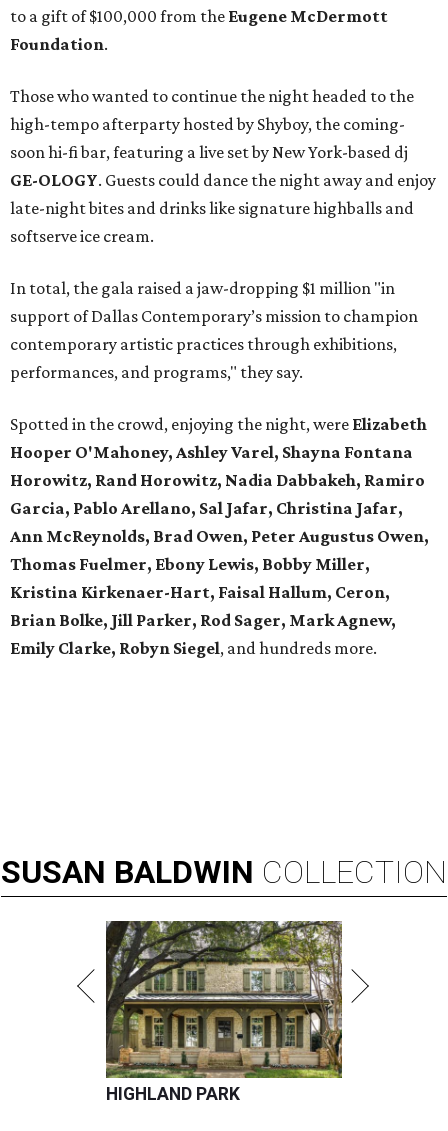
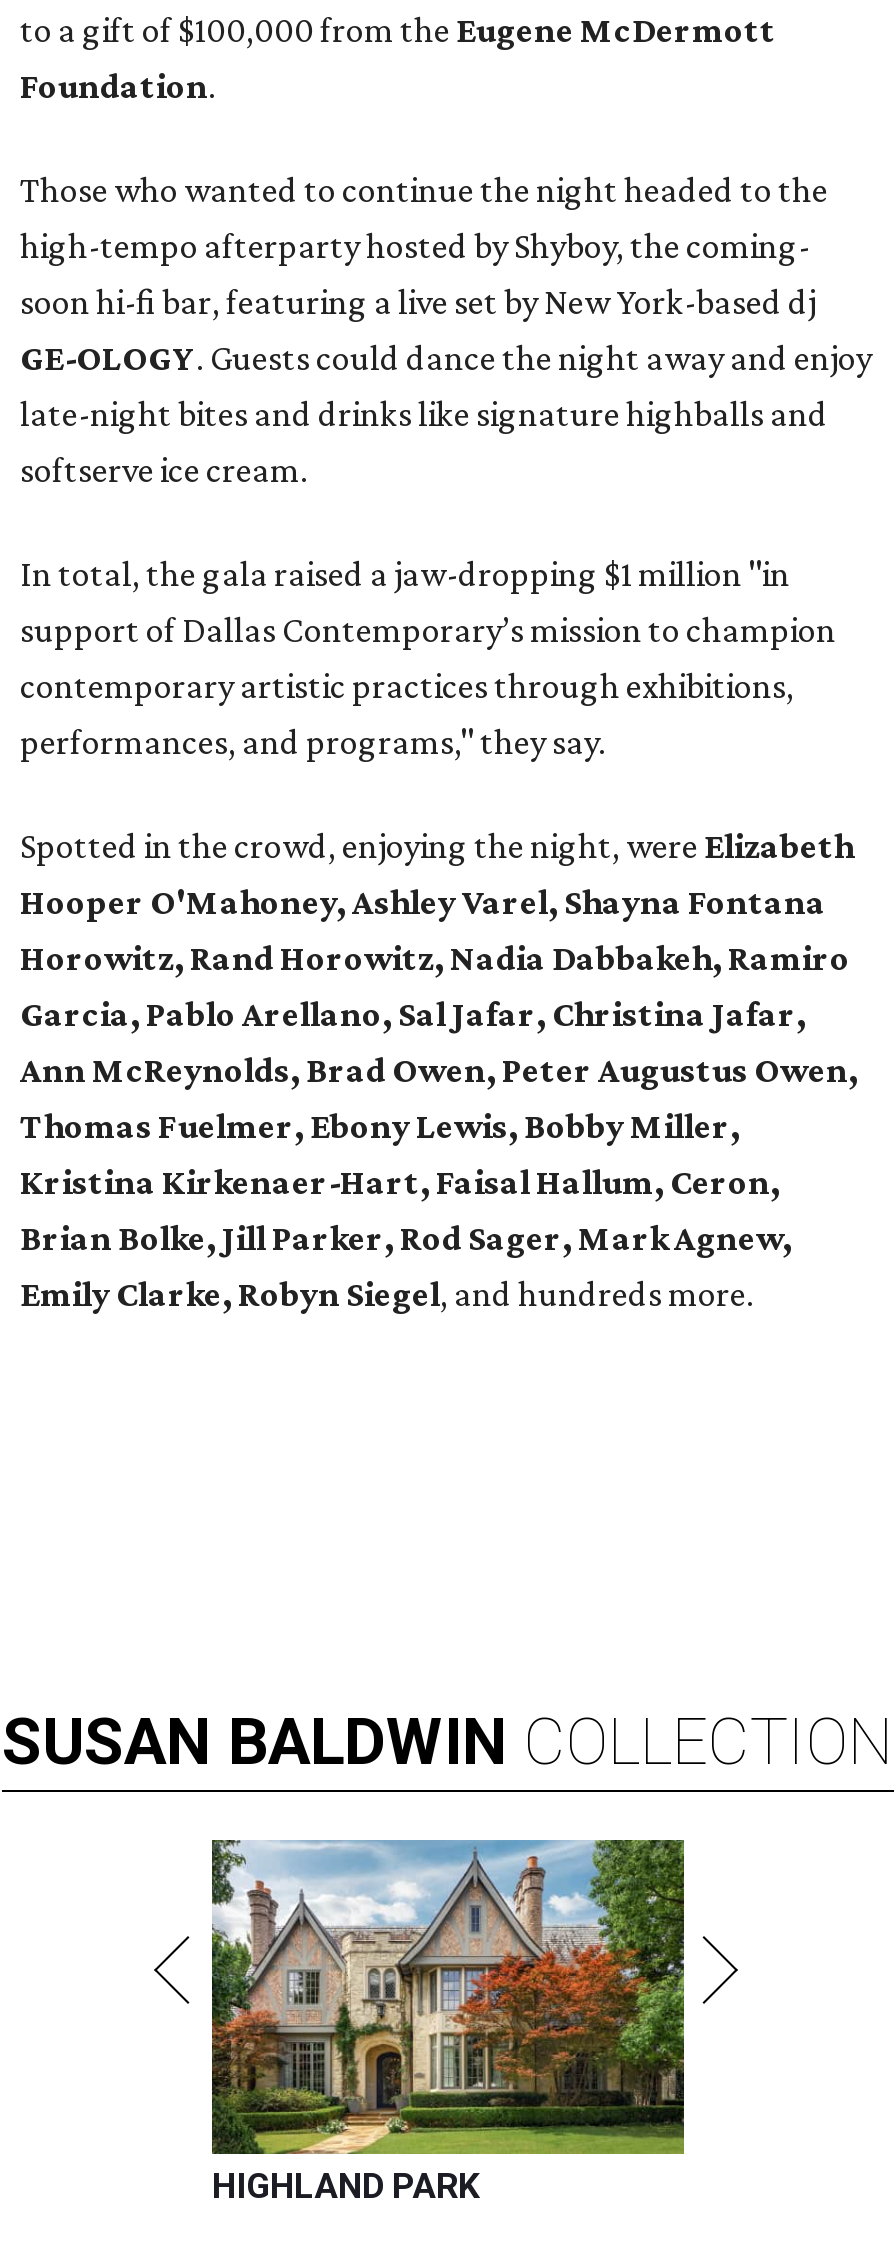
- [image]
+ [image]
